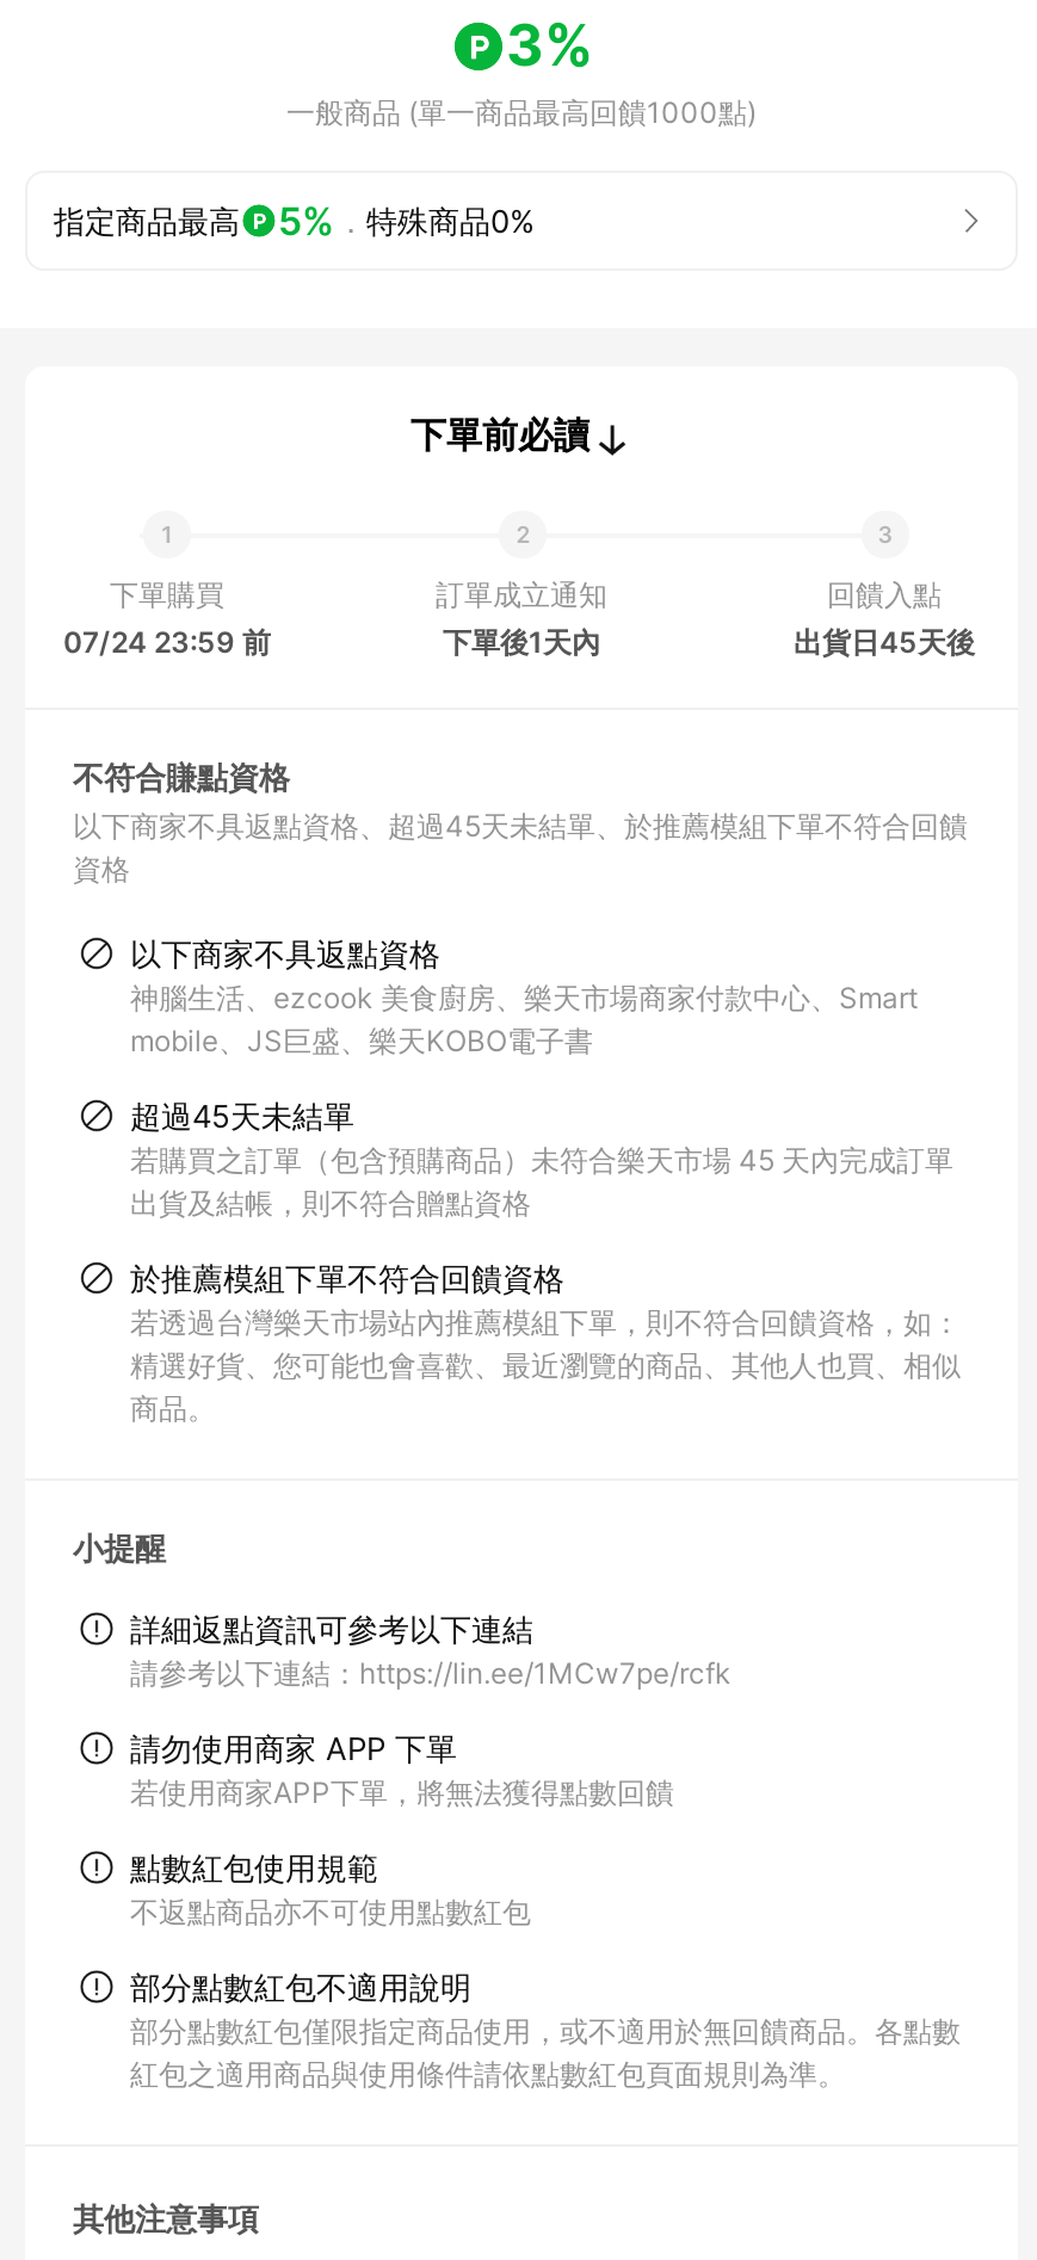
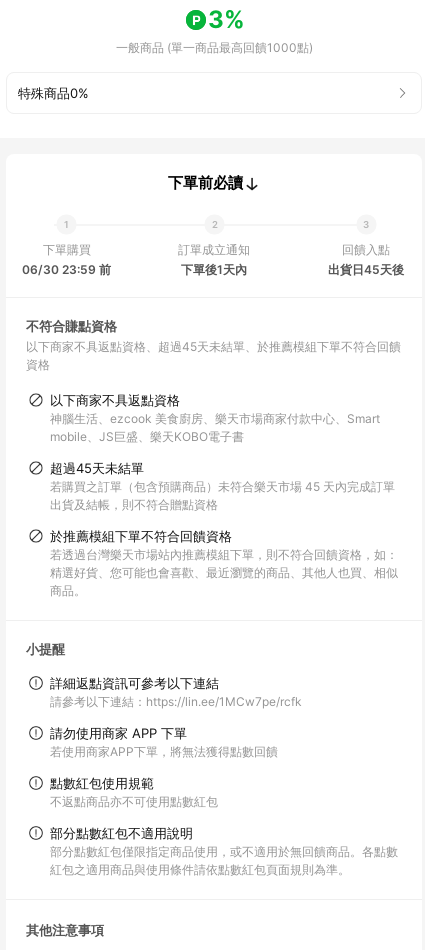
- 指定商品最高
- 5%．特殊商品0%
+ 特殊商品0%

- 07/24 23:59 前
+ 06/30 23:59 前
